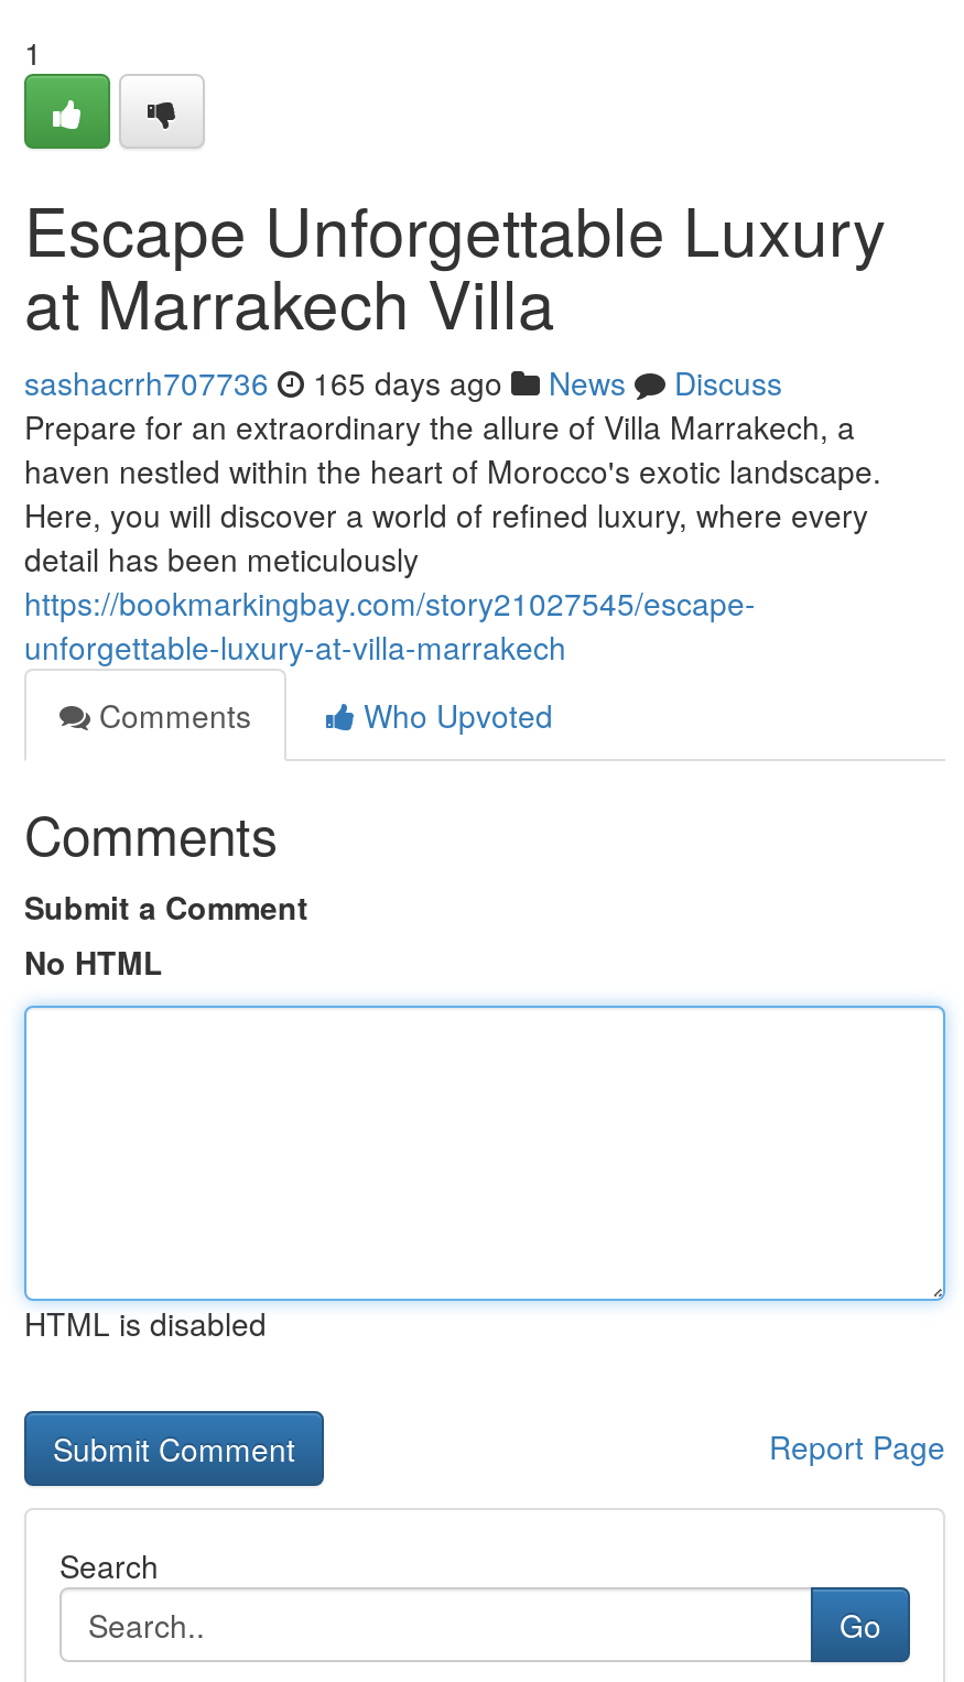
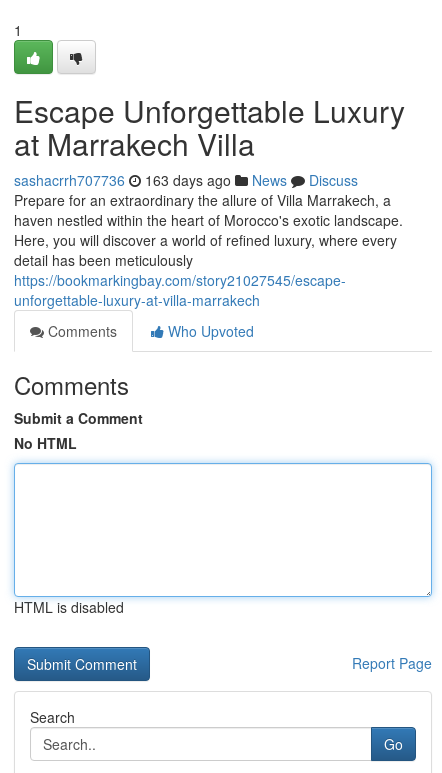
- sashacrrh707736 165 days ago News Discuss
+ sashacrrh707736 163 days ago News Discuss
